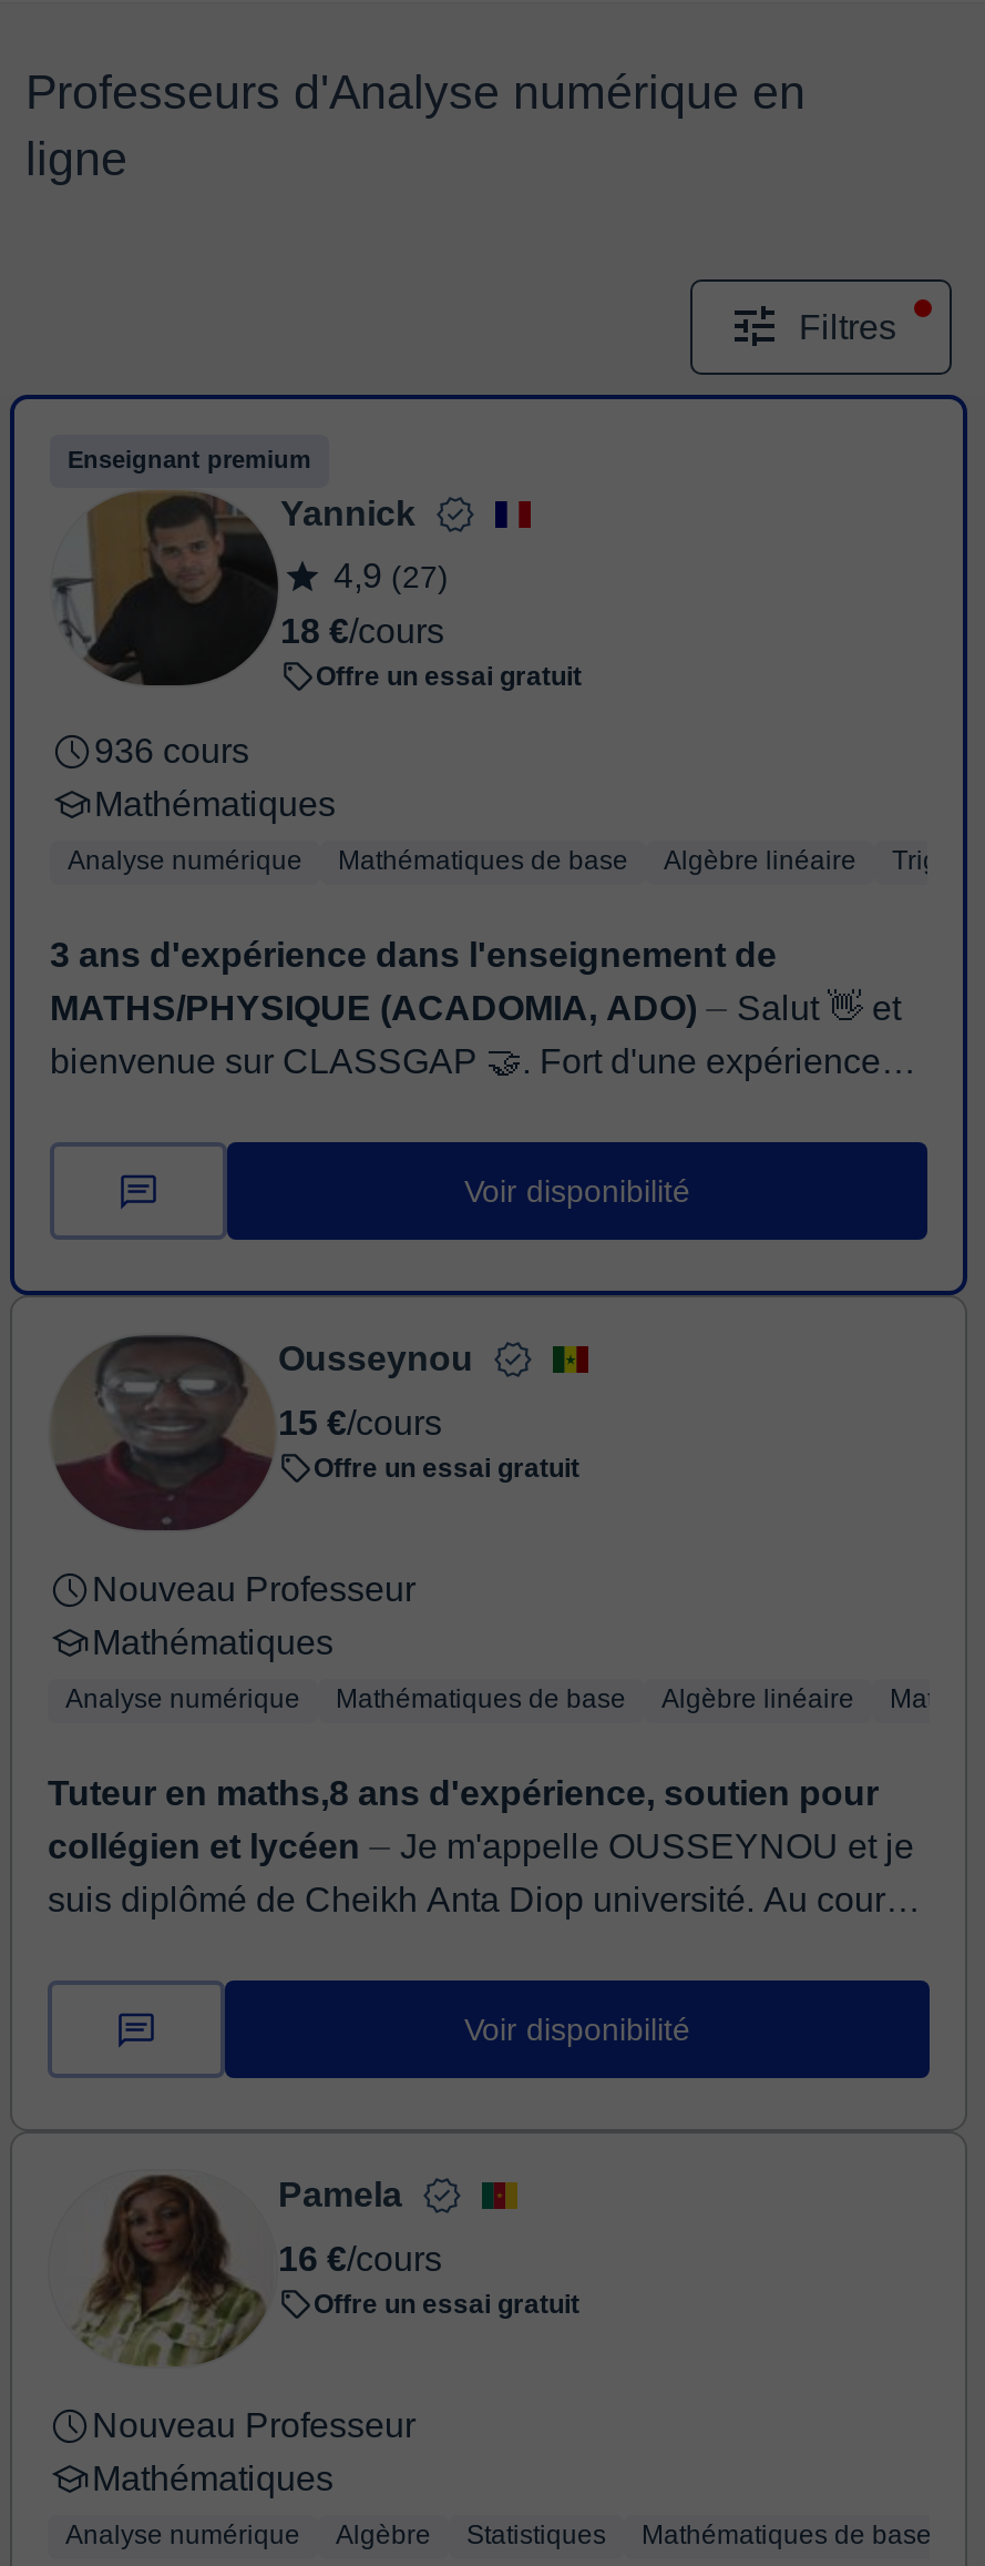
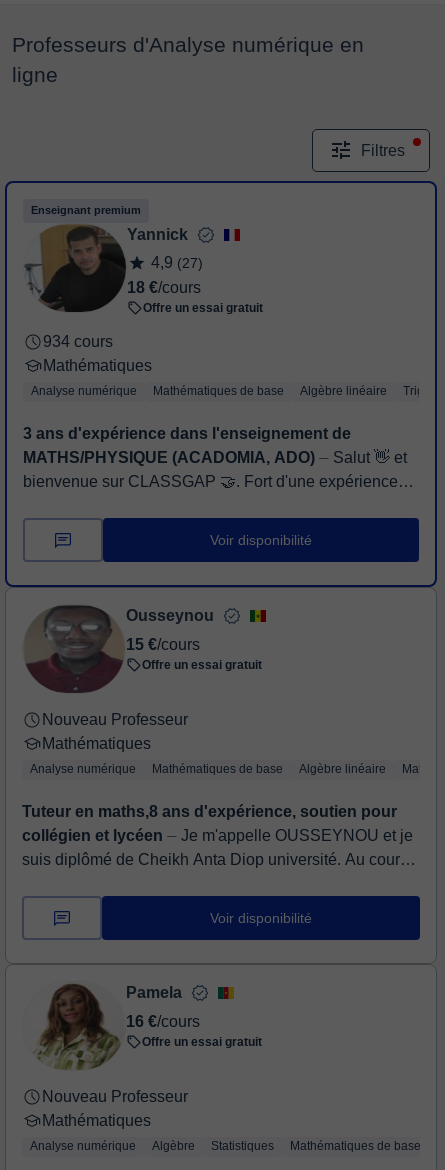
- 936 cours
+ 934 cours
